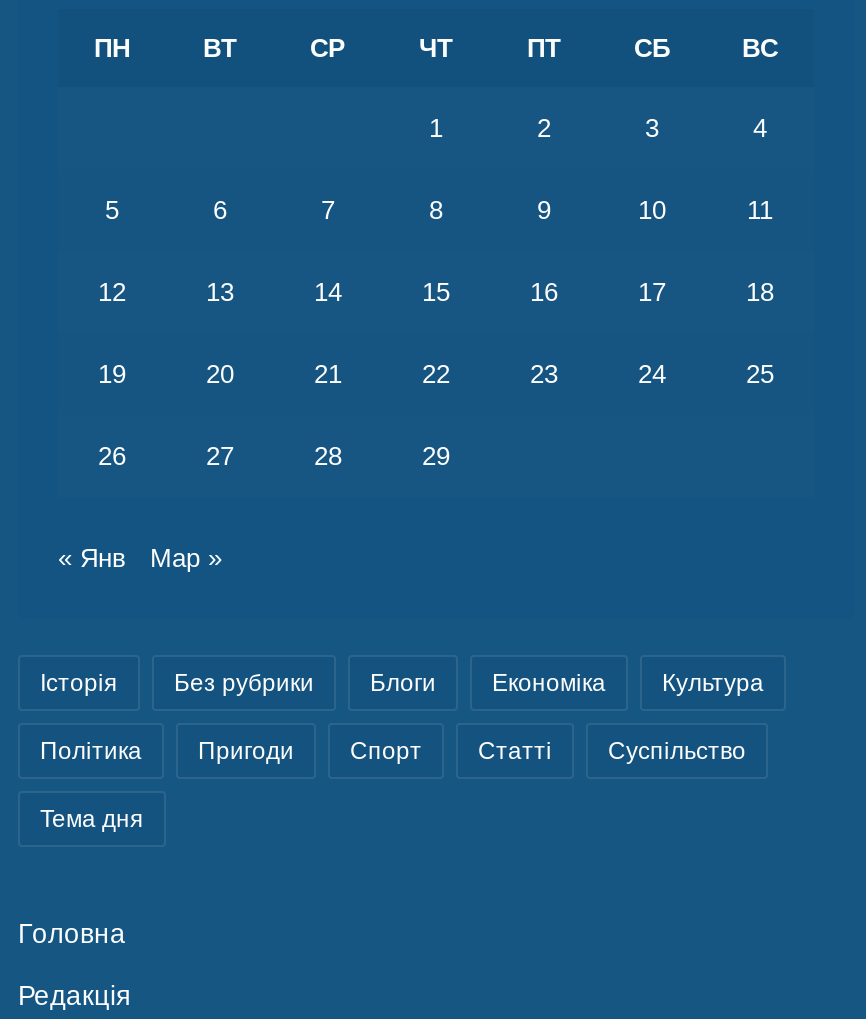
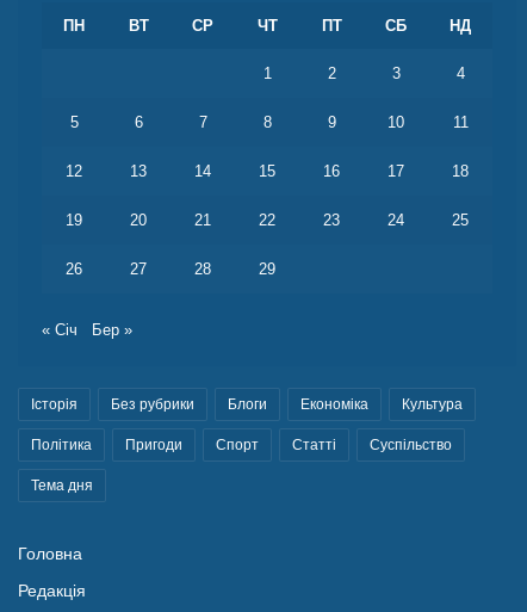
- ВС
+ НД

- « Янв
- Мар »
+ « Січ
+ Бер »
